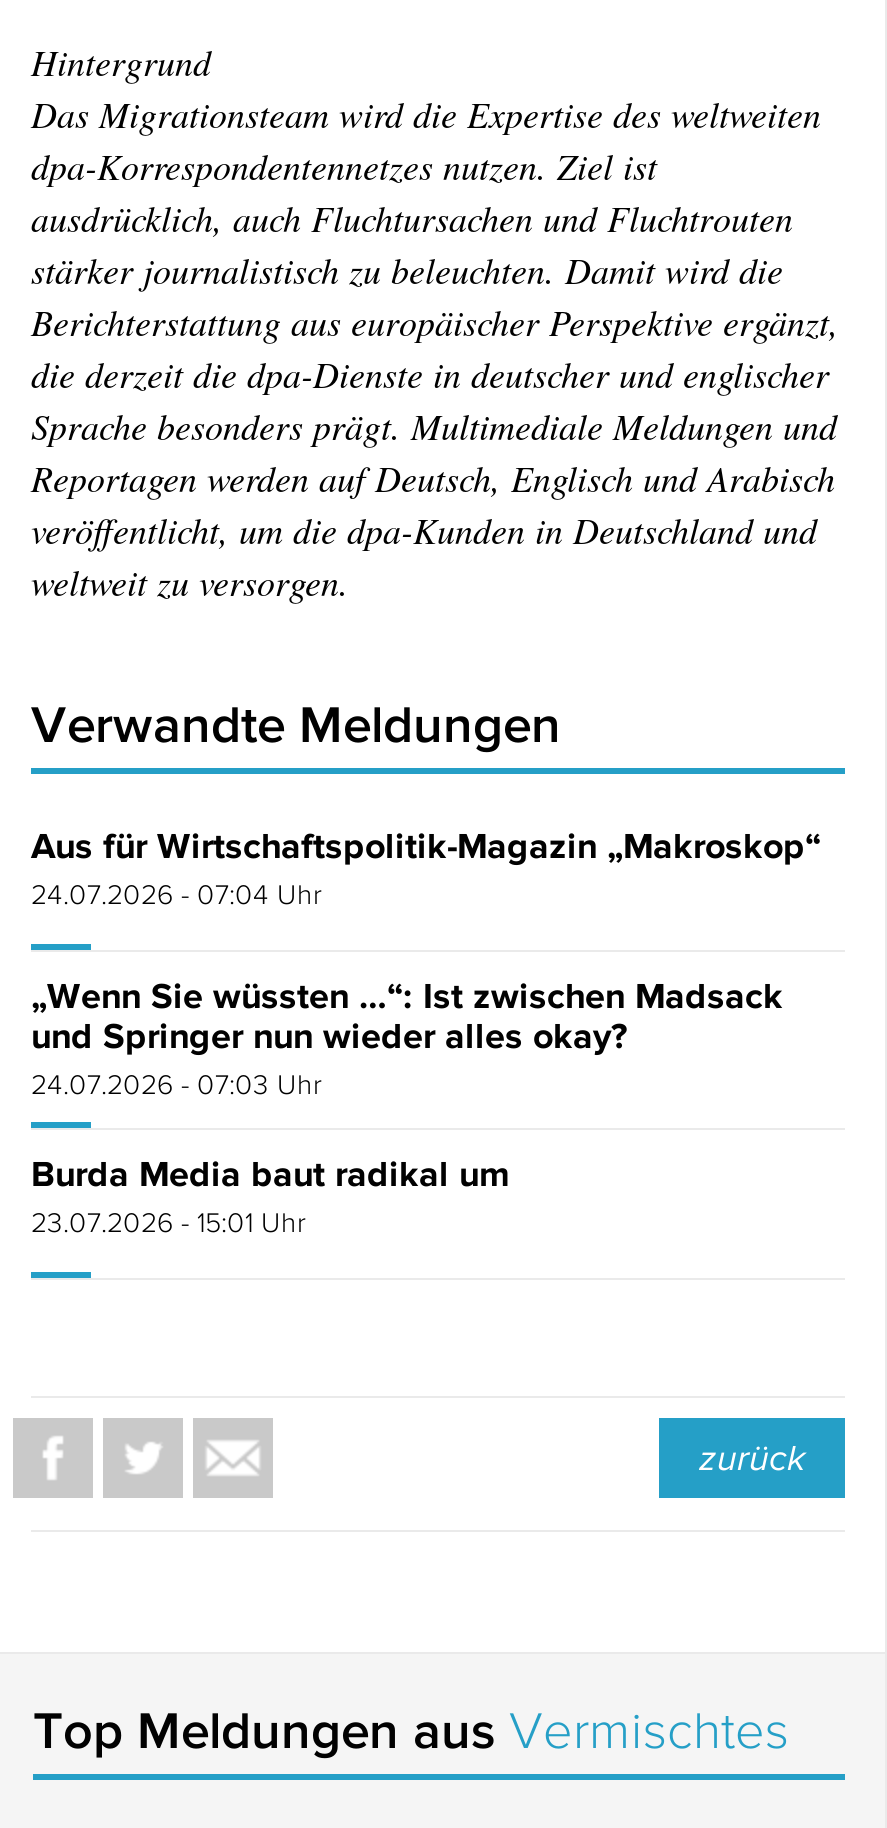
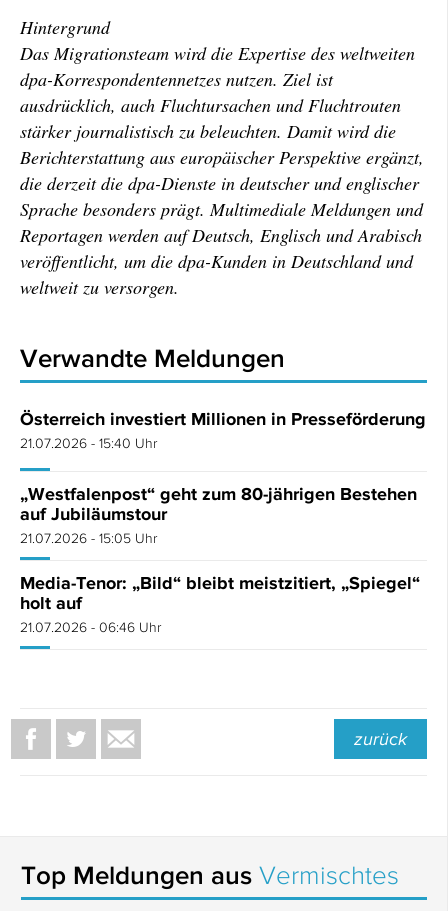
- Aus für Wirtschaftspolitik-Magazin „Makroskop“
- 24.07.2026 - 07:04 Uhr
+ Österreich investiert Millionen in Presseförderung
+ 21.07.2026 - 15:40 Uhr

- „Wenn Sie wüssten …“: Ist zwischen Madsack
- und Springer nun wieder alles okay?
- 24.07.2026 - 07:03 Uhr
+ „Westfalenpost“ geht zum 80-jährigen Bestehen
+ auf Jubiläumstour
+ 21.07.2026 - 15:05 Uhr

- Burda Media baut radikal um
- 23.07.2026 - 15:01 Uhr
+ Media-Tenor: „Bild“ bleibt meistzitiert, „Spiegel“
+ holt auf
+ 21.07.2026 - 06:46 Uhr
